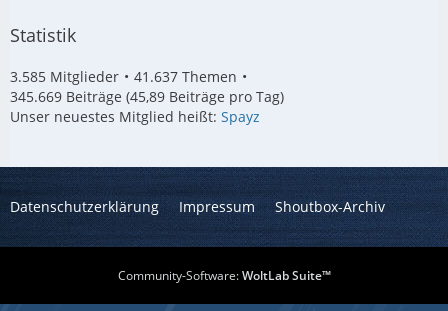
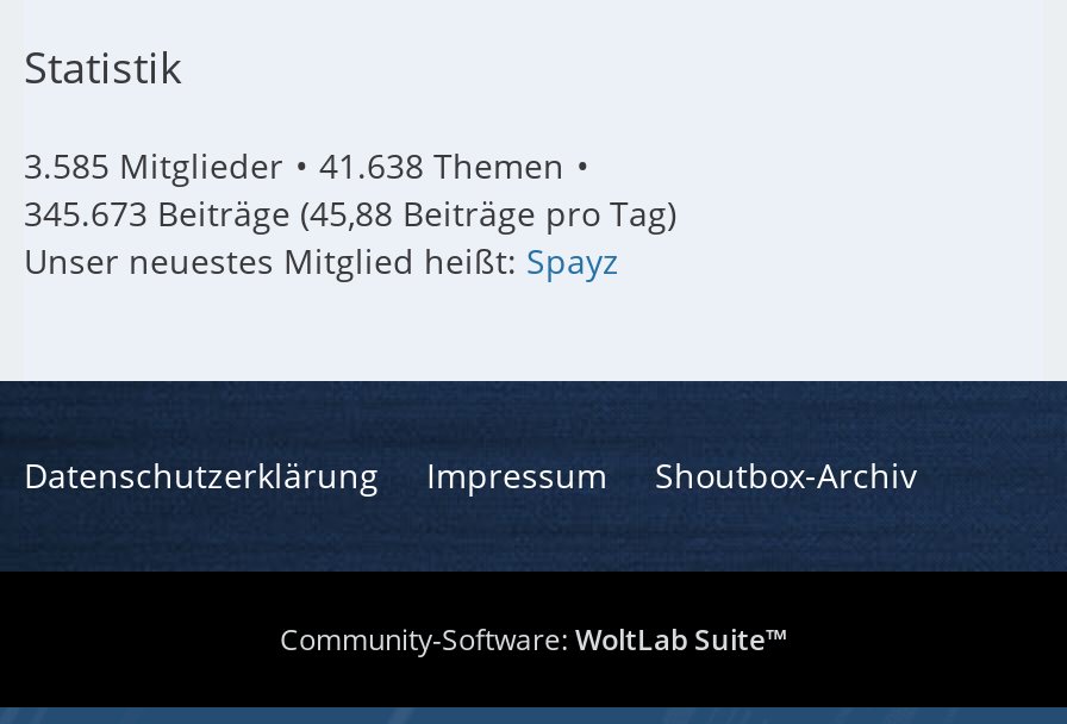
- 3.585 Mitglieder 41.637 Themen
+ 3.585 Mitglieder 41.638 Themen

- 345.669 Beiträge (45,89 Beiträge pro Tag)
+ 345.673 Beiträge (45,88 Beiträge pro Tag)
